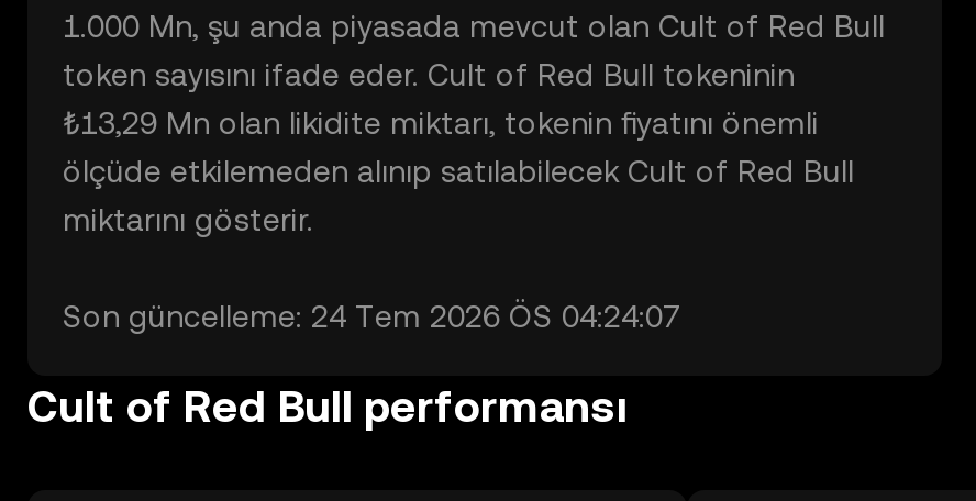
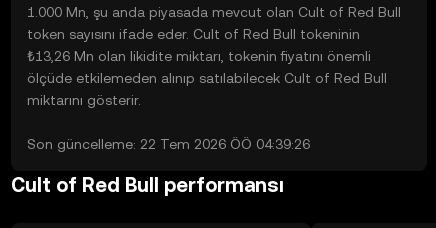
- ₺13,29 Mn olan likidite miktarı, tokenin fiyatını önemli
+ ₺13,26 Mn olan likidite miktarı, tokenin fiyatını önemli

- Son güncelleme: 24 Tem 2026 ÖS 04:24:07
+ Son güncelleme: 22 Tem 2026 ÖÖ 04:39:26
